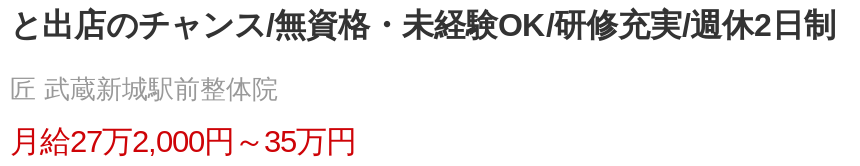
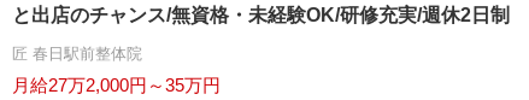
- 匠 武蔵新城駅前整体院
+ 匠 春日駅前整体院
